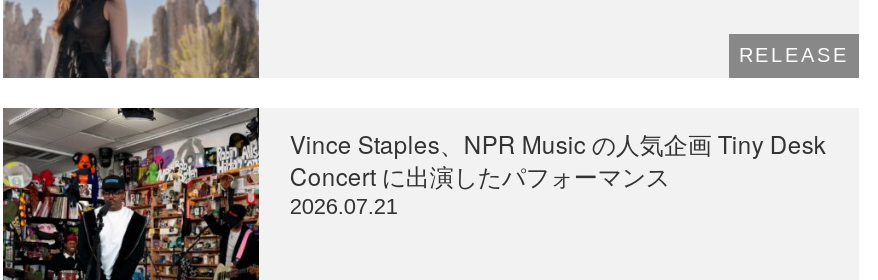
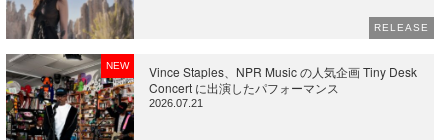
+ NEW
